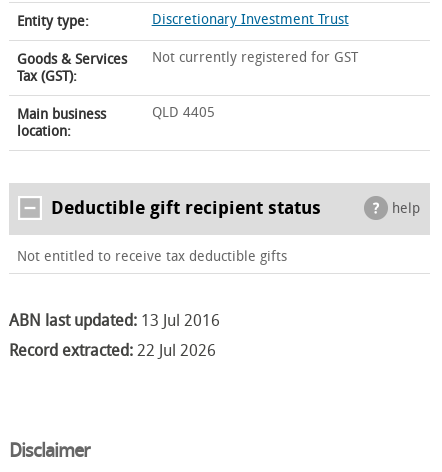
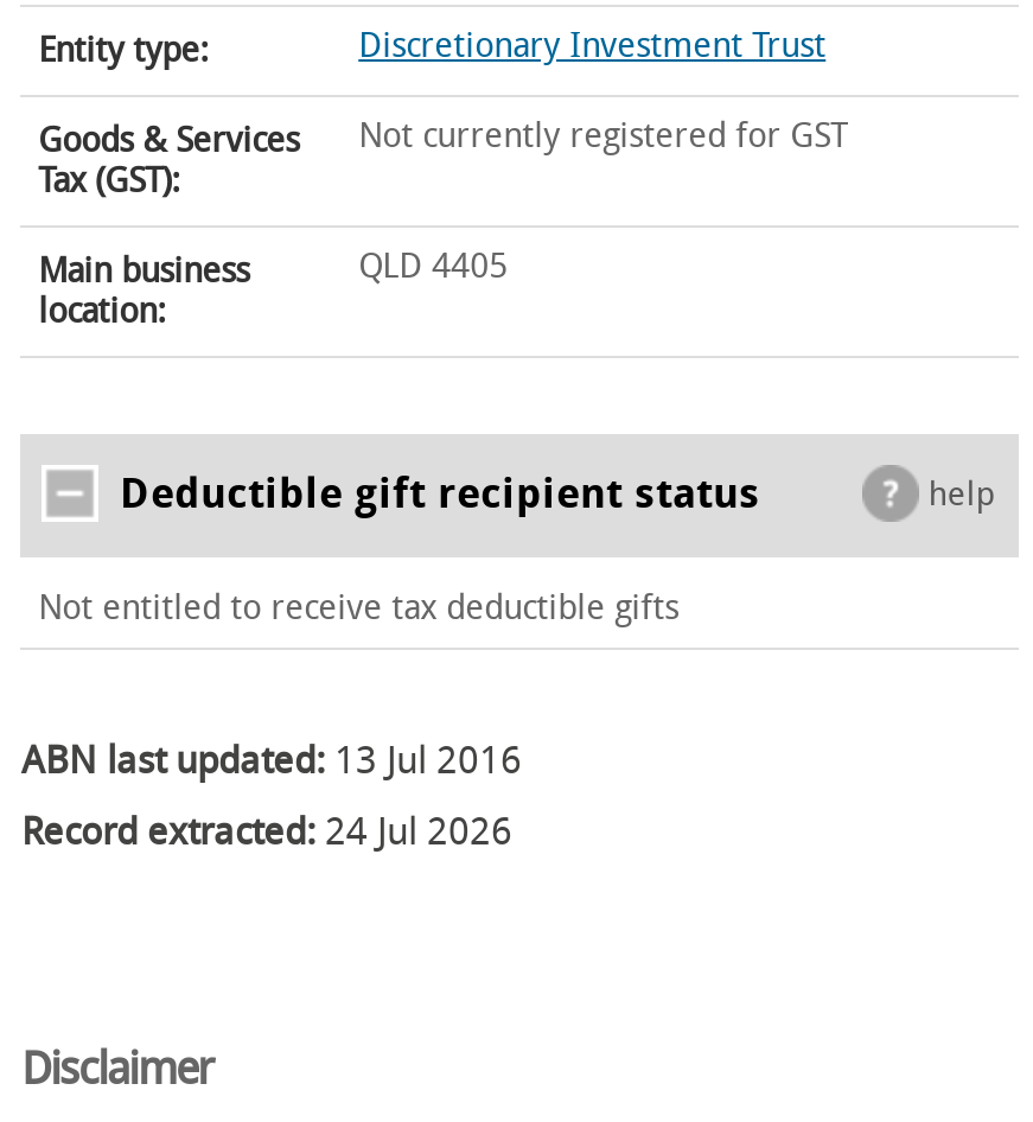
- Record extracted: 22 Jul 2026
+ Record extracted: 24 Jul 2026
